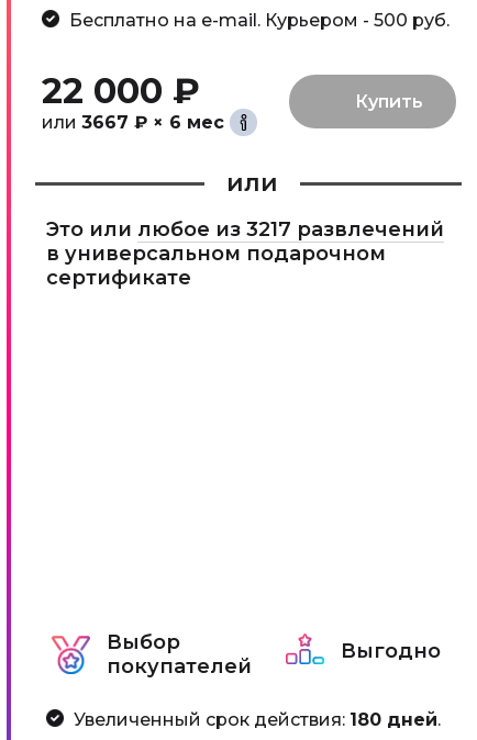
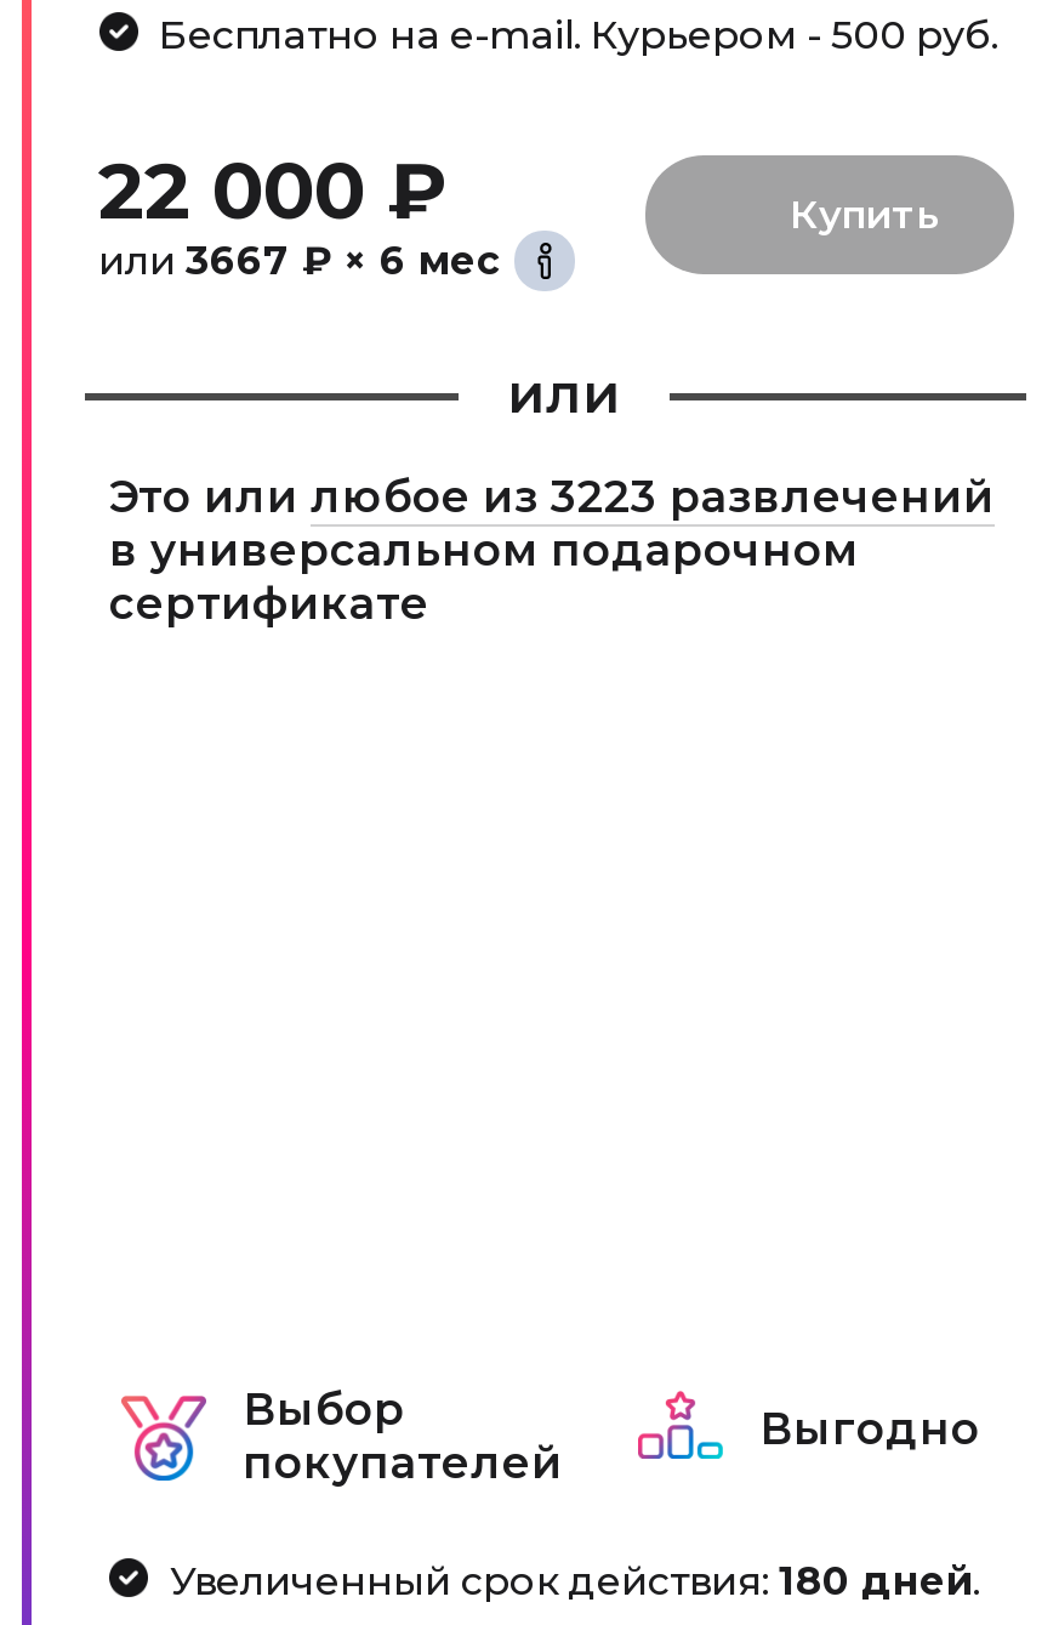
- Это или любое из 3217 развлечений
+ Это или любое из 3223 развлечений
